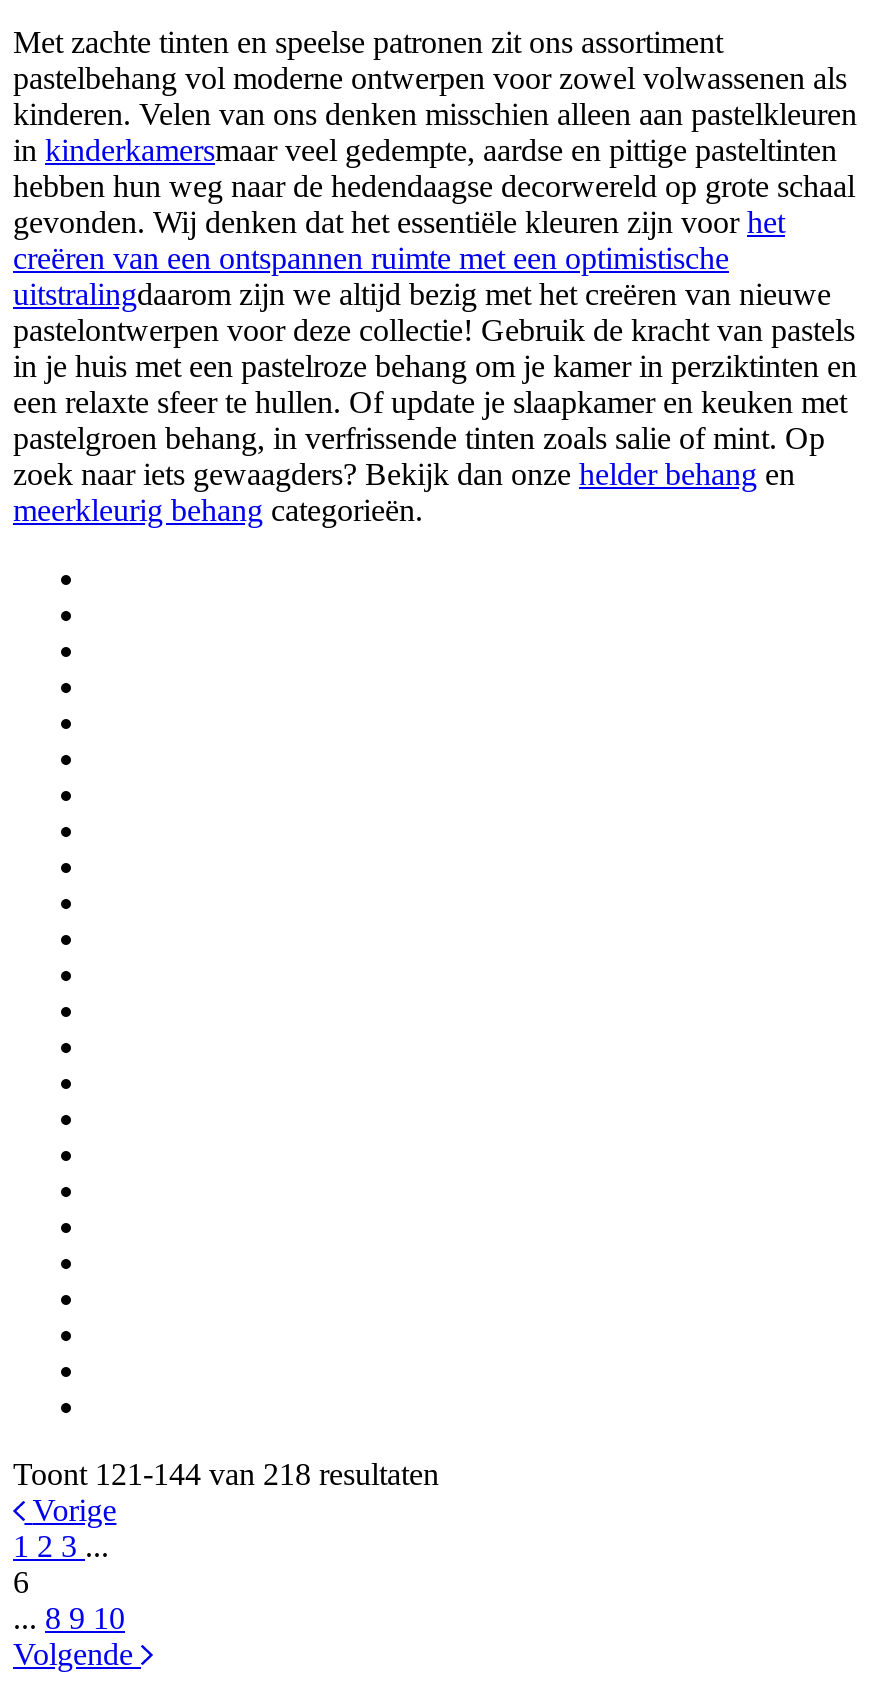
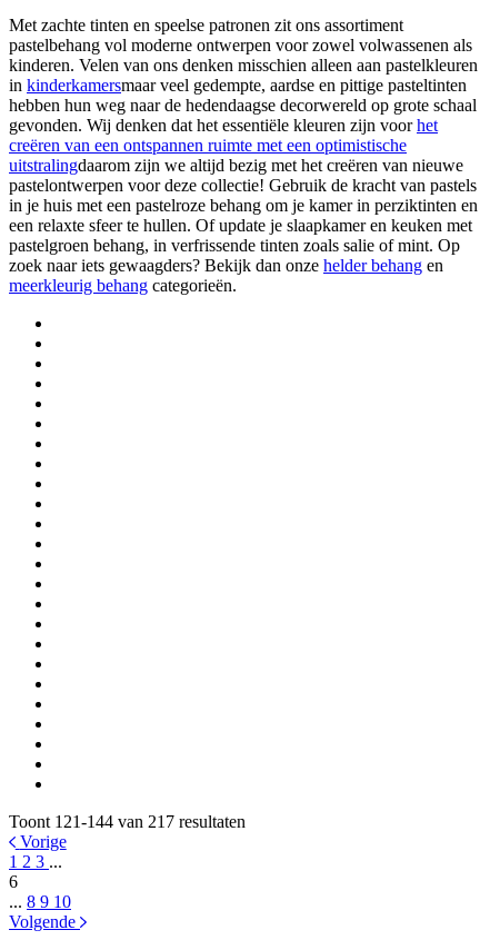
- Toont 121-144 van 218 resultaten
+ Toont 121-144 van 217 resultaten
